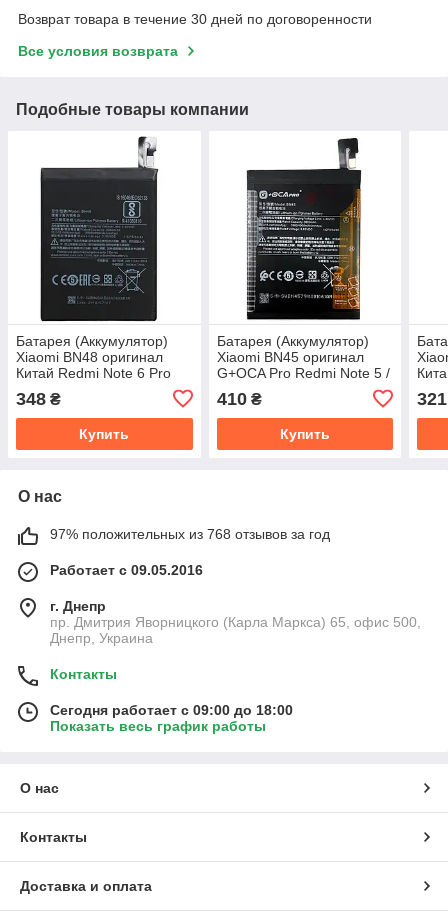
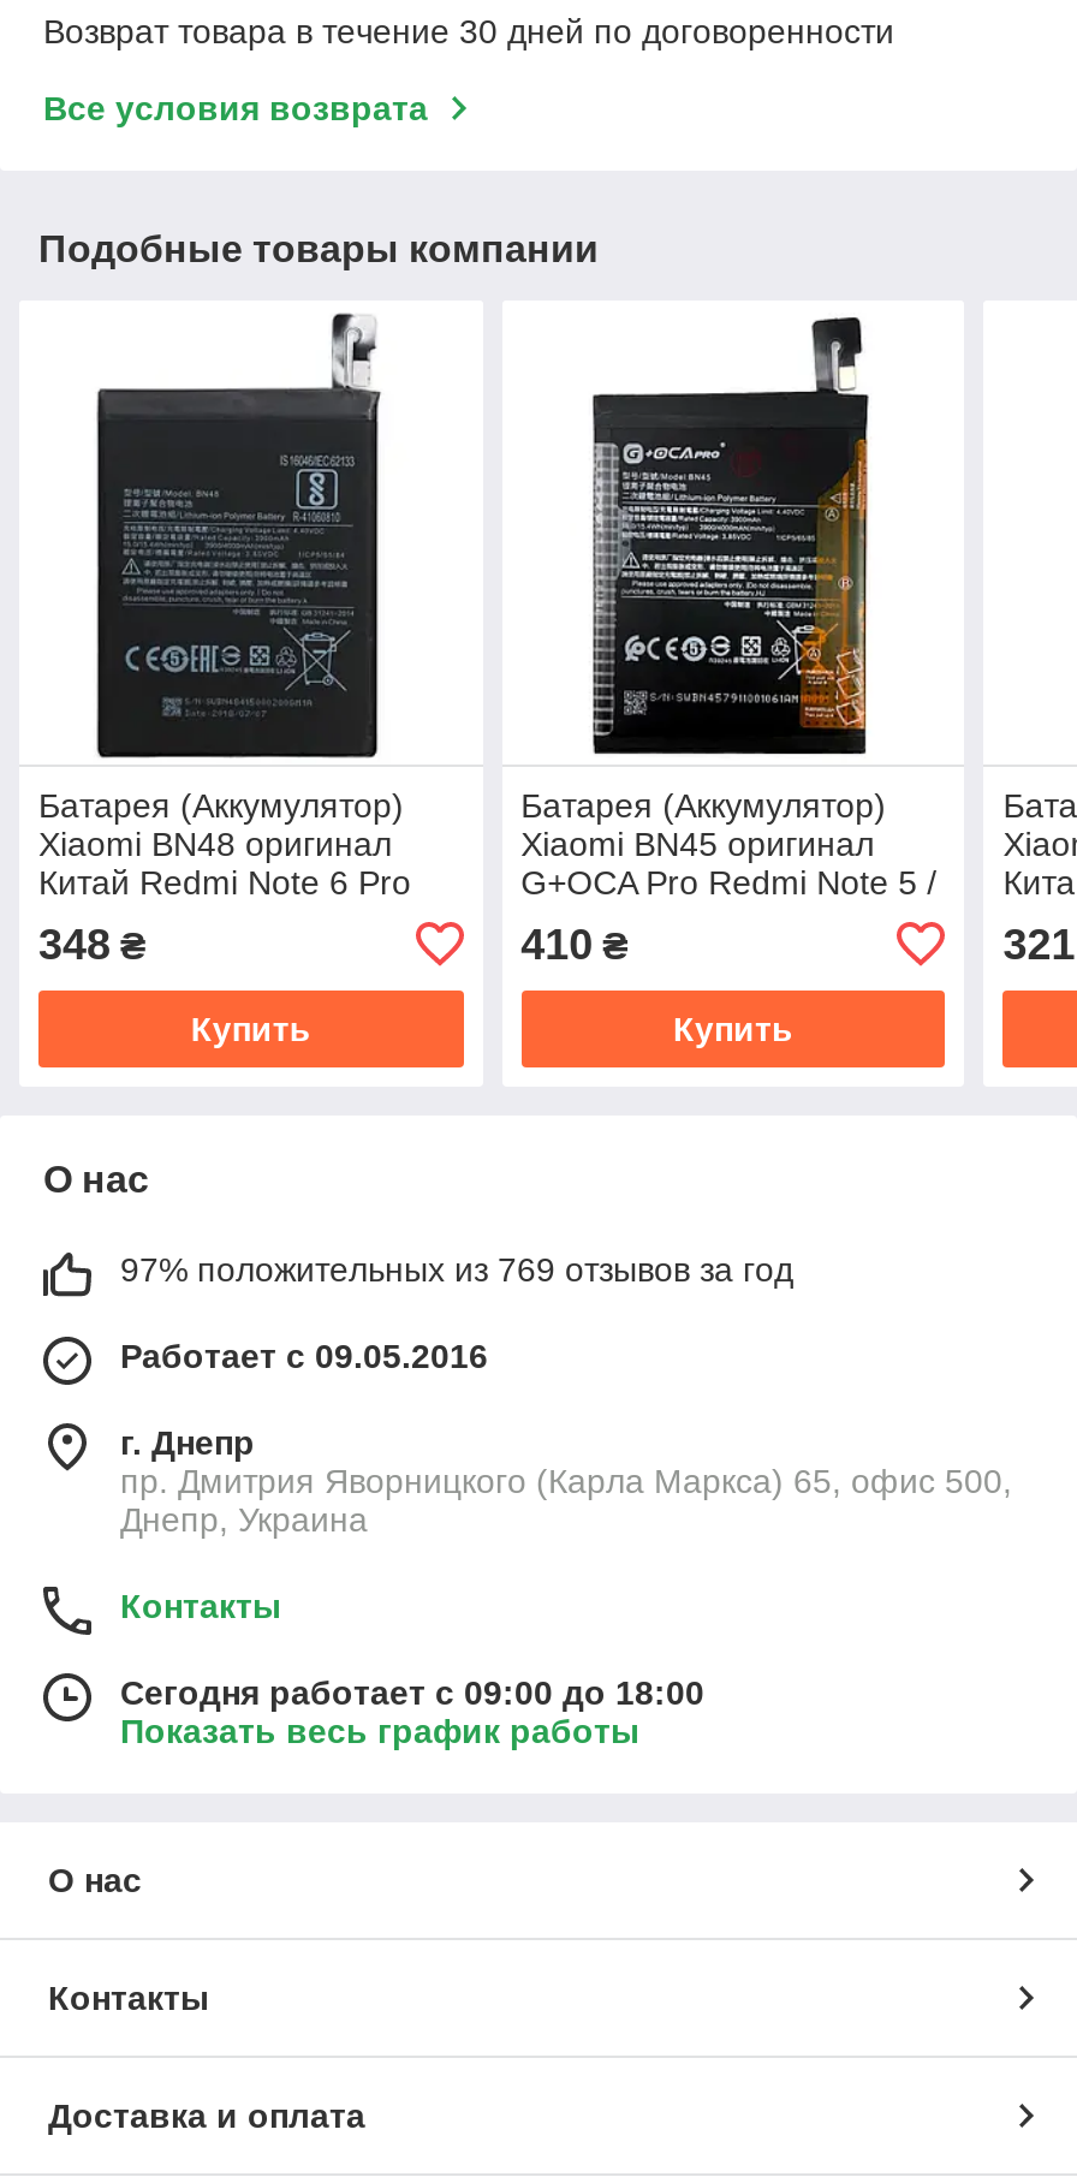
- 97% положительных из 768 отзывов за год
+ 97% положительных из 769 отзывов за год
